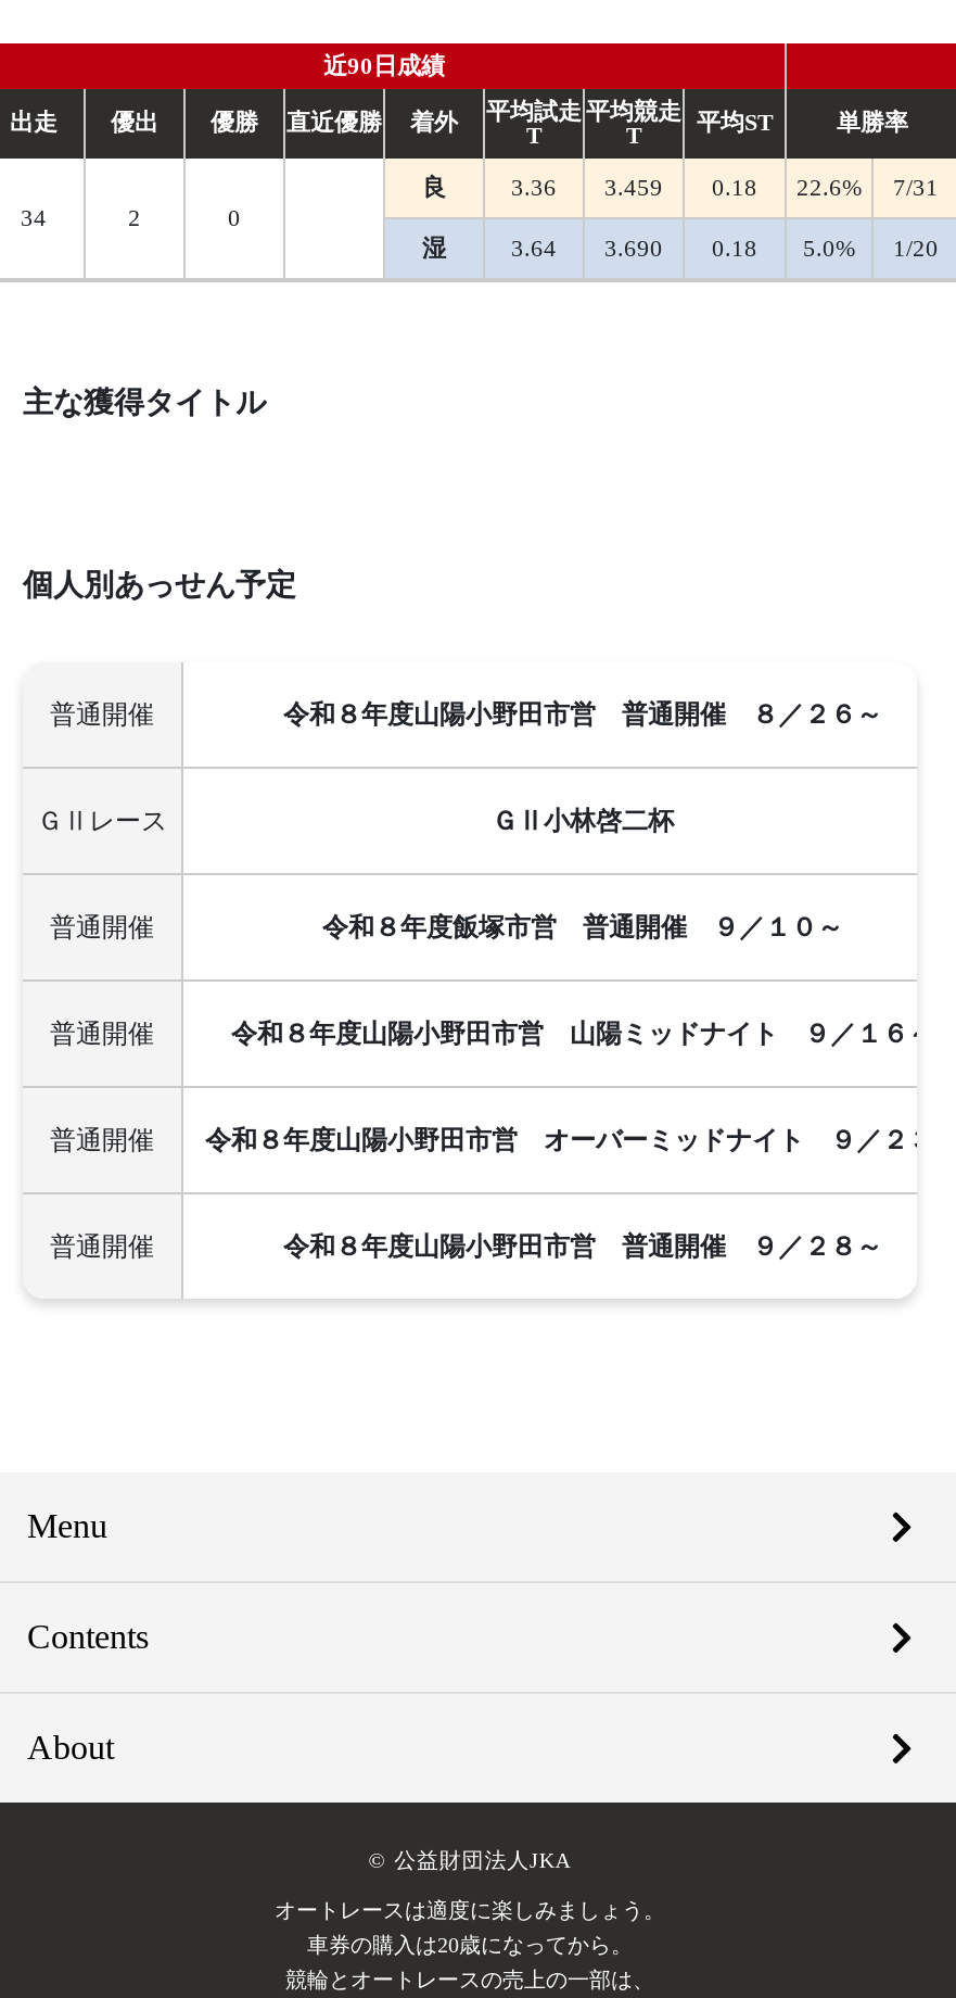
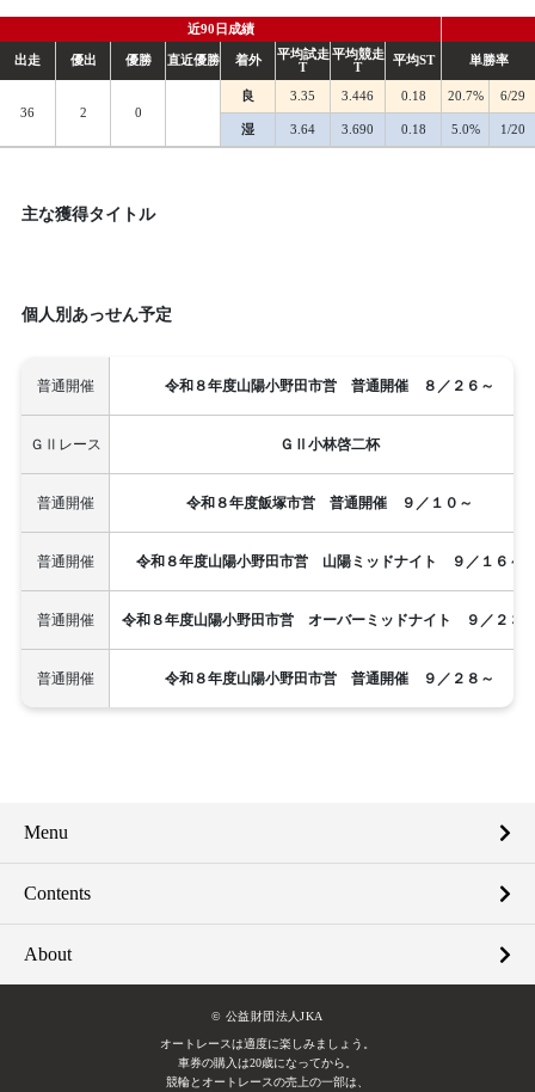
- 3.36
+ 3.35

- 3.459
+ 3.446

- 22.6%
+ 20.7%

- 7/31
+ 6/29

- 34
+ 36
